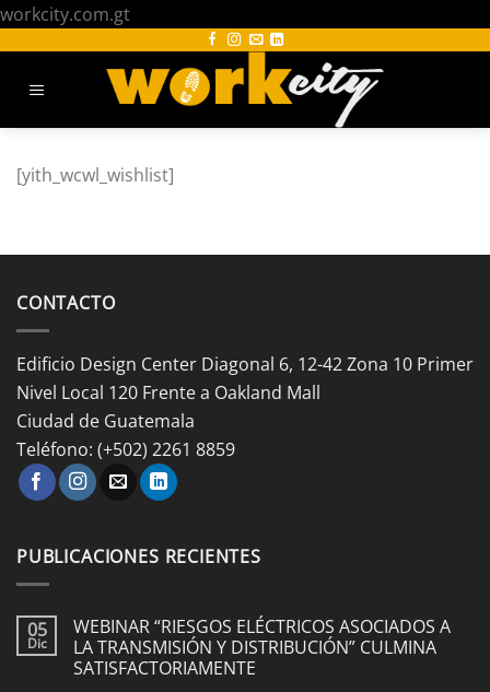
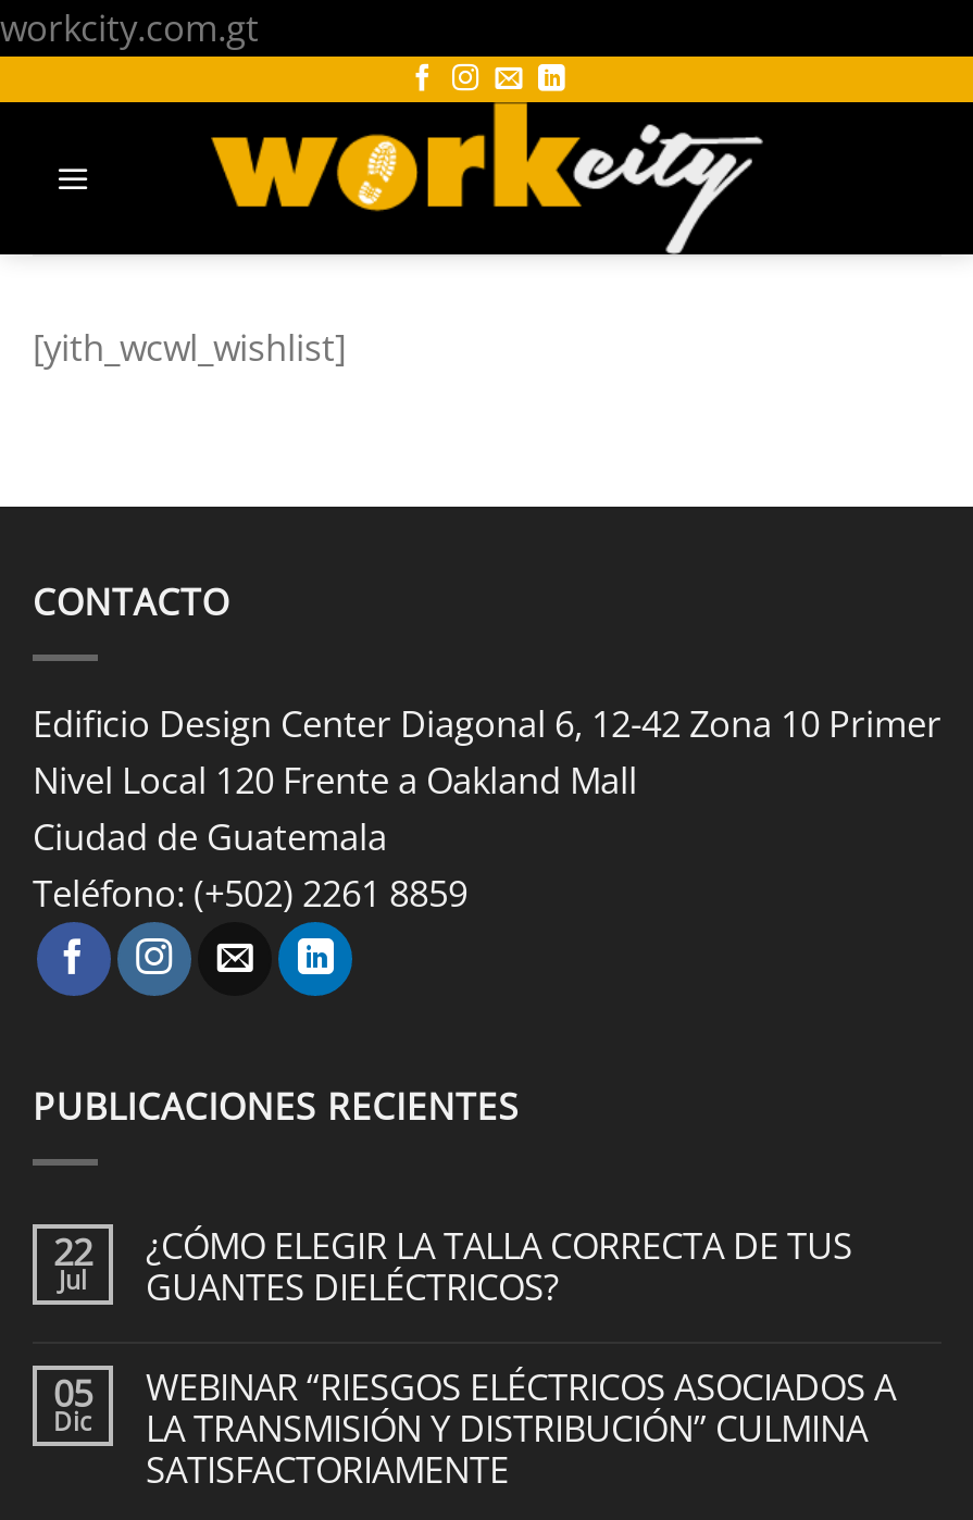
+ 22
+ Jul

+ ¿CÓMO ELEGIR LA TALLA CORRECTA DE TUS
+ GUANTES DIELÉCTRICOS?
